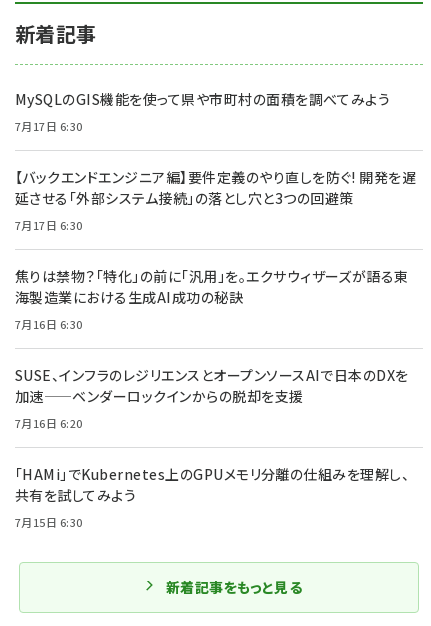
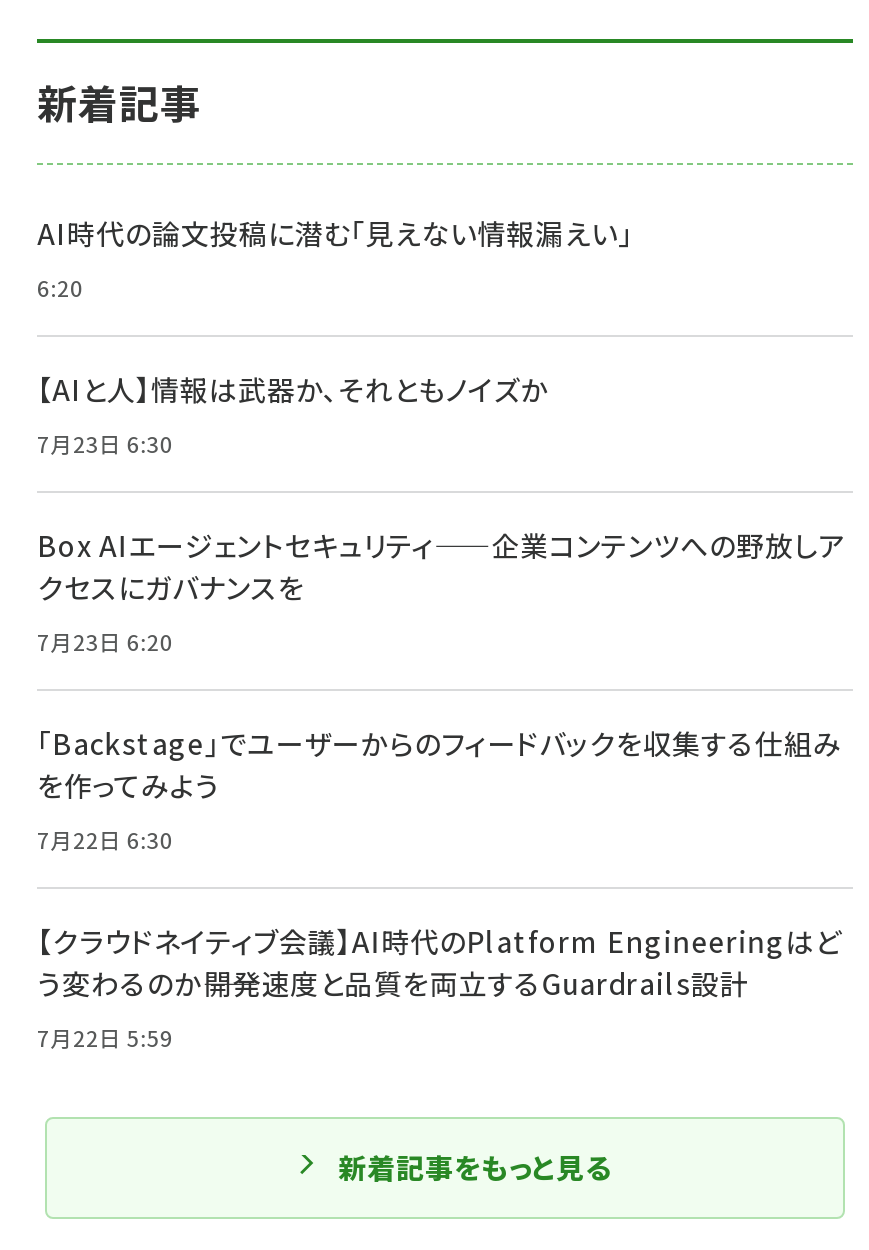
- MySQLのGIS機能を使って県や市町村の面積を調べてみよう
- 7月17日 6:30
+ AI時代の論文投稿に潜む「見えない情報漏えい」
+ 6:20

- 【バックエンドエンジニア編】要件定義のやり直しを防ぐ! 開発を遅
- 延させる「外部システム接続」の落とし穴と3つの回避策
- 7月17日 6:30
+ 【AIと人】情報は武器か、それともノイズか
+ 7月23日 6:30

- 焦りは禁物？「特化」の前に「汎用」を。エクサウィザーズが語る東
- 海製造業における生成AI成功の秘訣
- 7月16日 6:30
+ Box AIエージェントセキュリティ——企業コンテンツへの野放しア
+ クセスにガバナンスを
+ 7月23日 6:20

- SUSE、インフラのレジリエンスとオープンソースAIで日本のDXを
- 加速——ベンダーロックインからの脱却を支援
- 7月16日 6:20
+ 「Backstage」でユーザーからのフィードバックを収集する仕組み
+ を作ってみよう
+ 7月22日 6:30

- 「HAMi」でKubernetes上のGPUメモリ分離の仕組みを理解し、
- 共有を試してみよう
- 7月15日 6:30
+ 【クラウドネイティブ会議】AI時代のPlatform Engineeringはど
+ う変わるのか――開発速度と品質を両立するGuardrails設計
+ 7月22日 5:59
